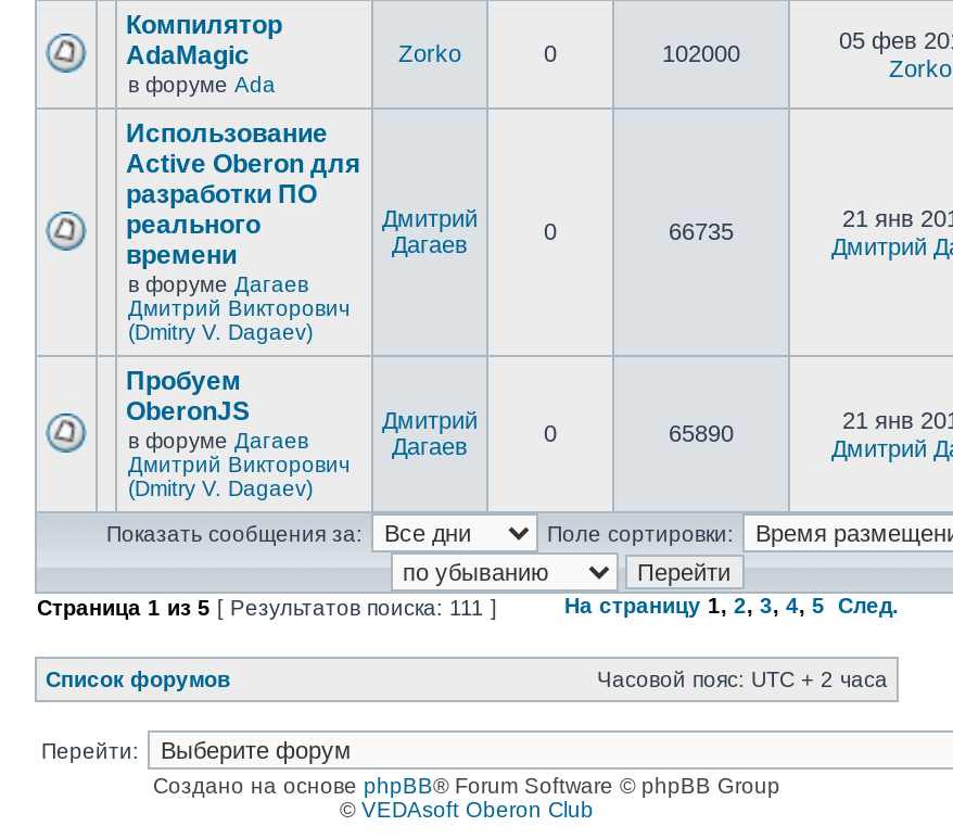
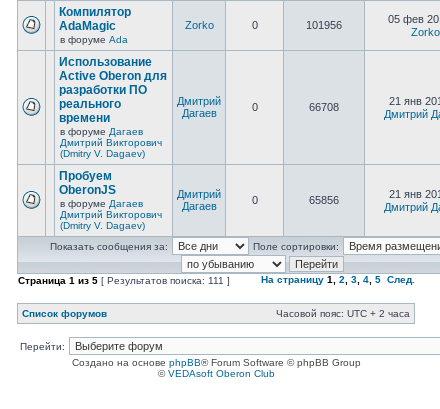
- 102000
+ 101956

- 66735
+ 66708

- 65890
+ 65856
